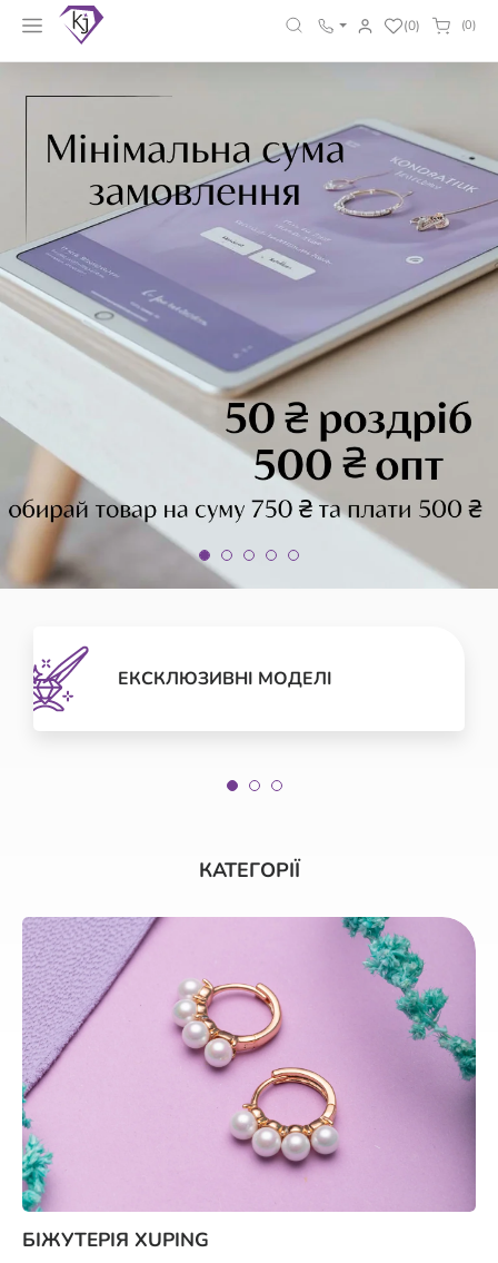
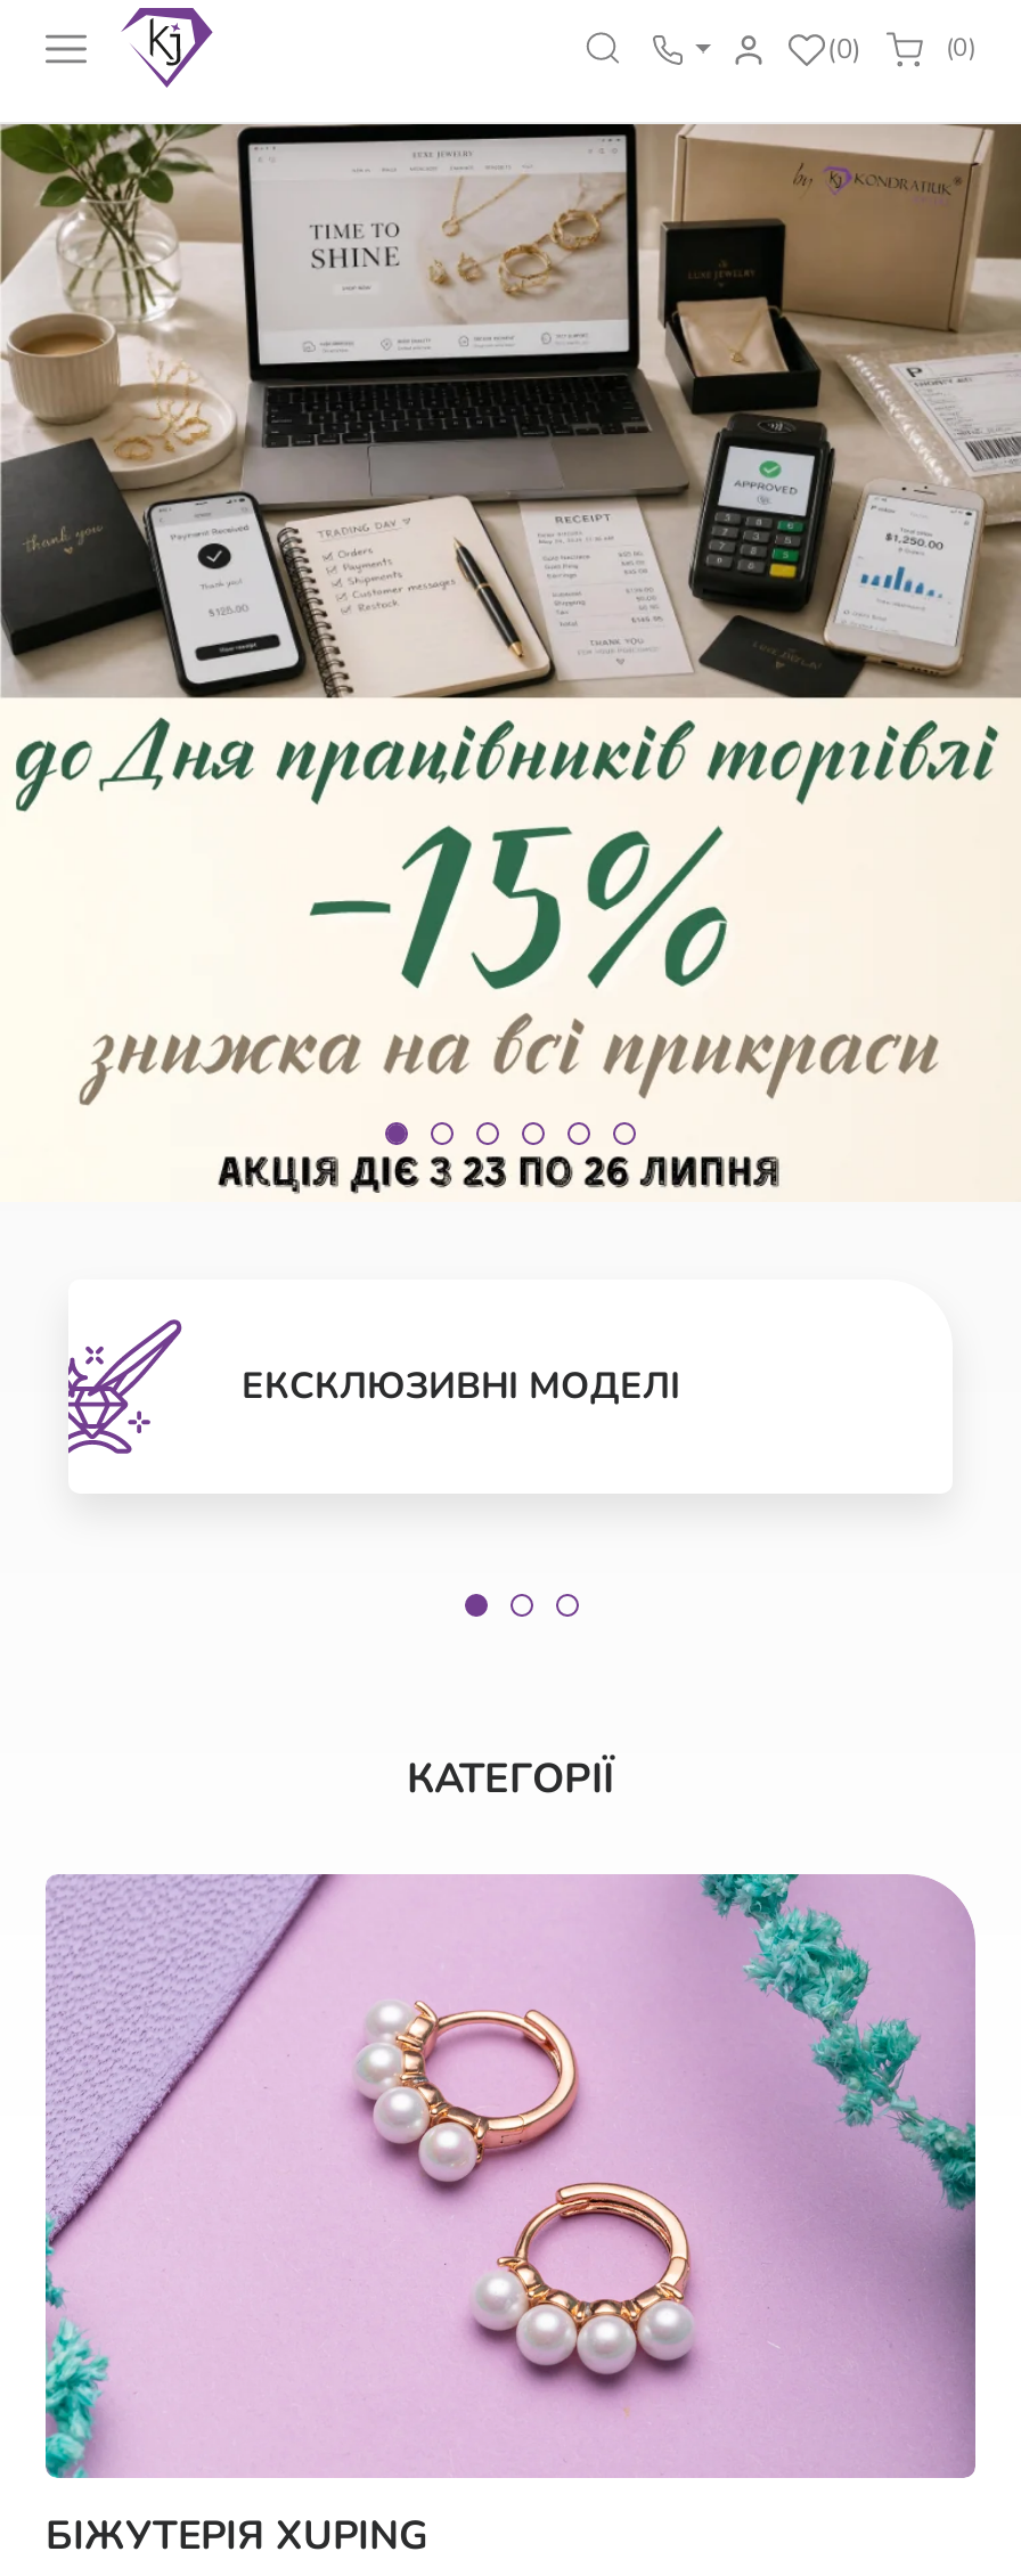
- [image]
+ [image]
